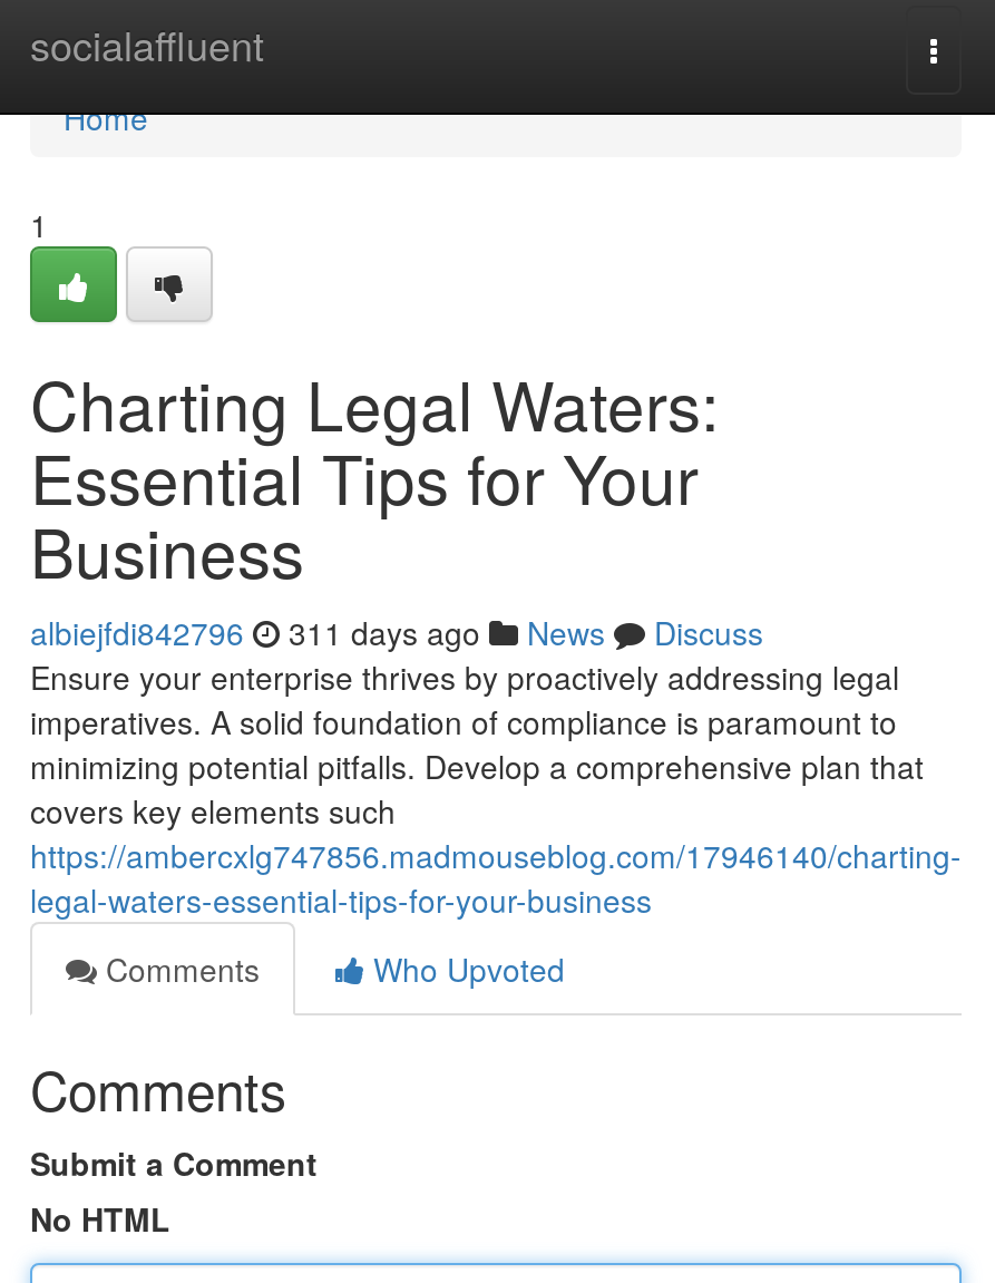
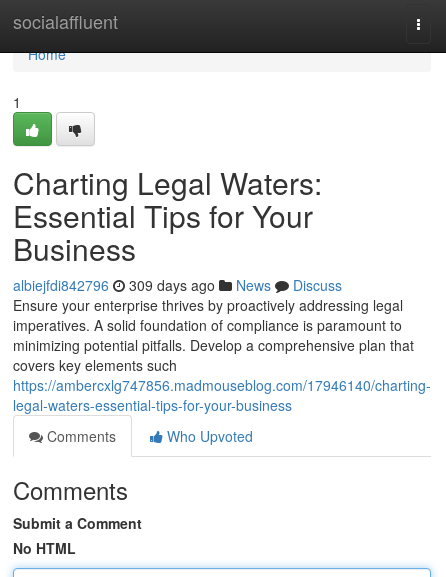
- albiejfdi842796 311 days ago News Discuss
+ albiejfdi842796 309 days ago News Discuss
